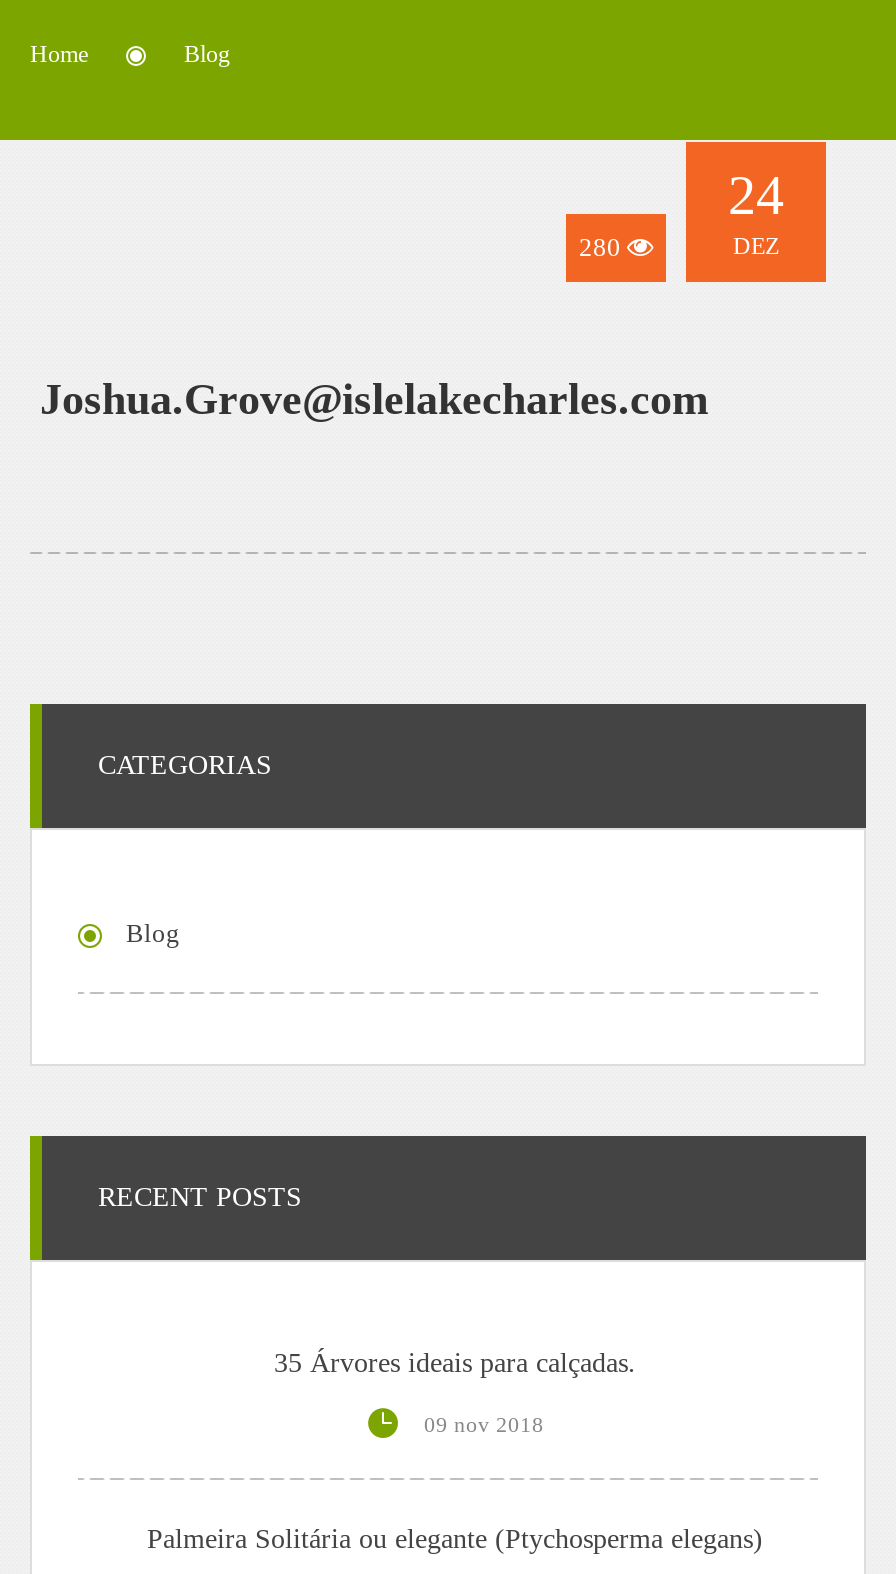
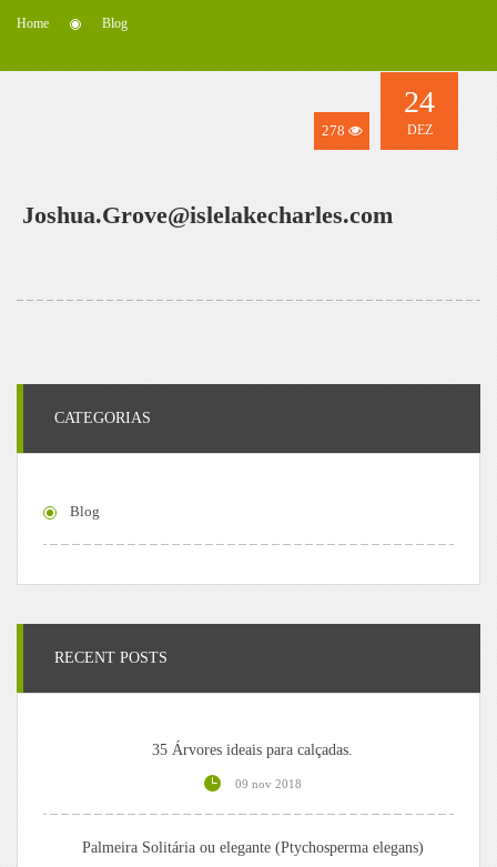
- 280
+ 278
